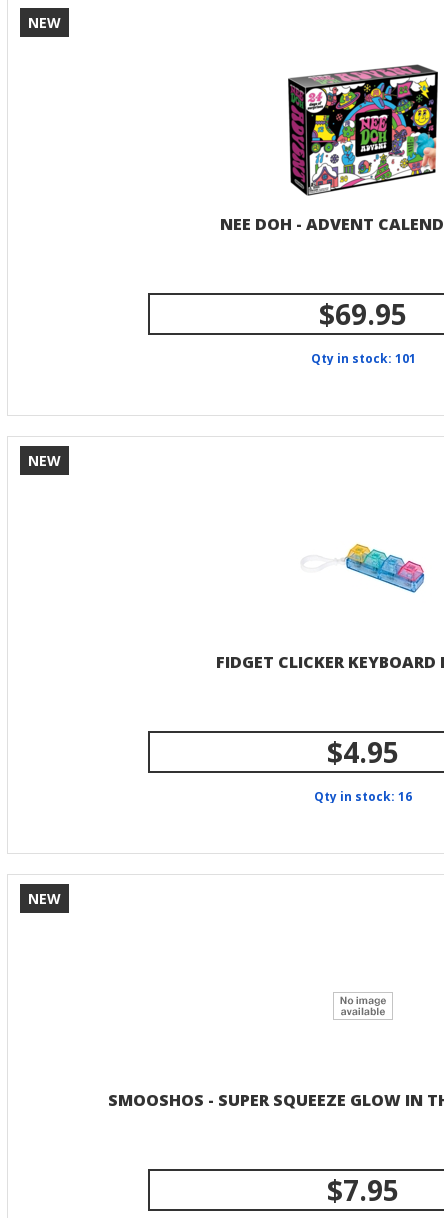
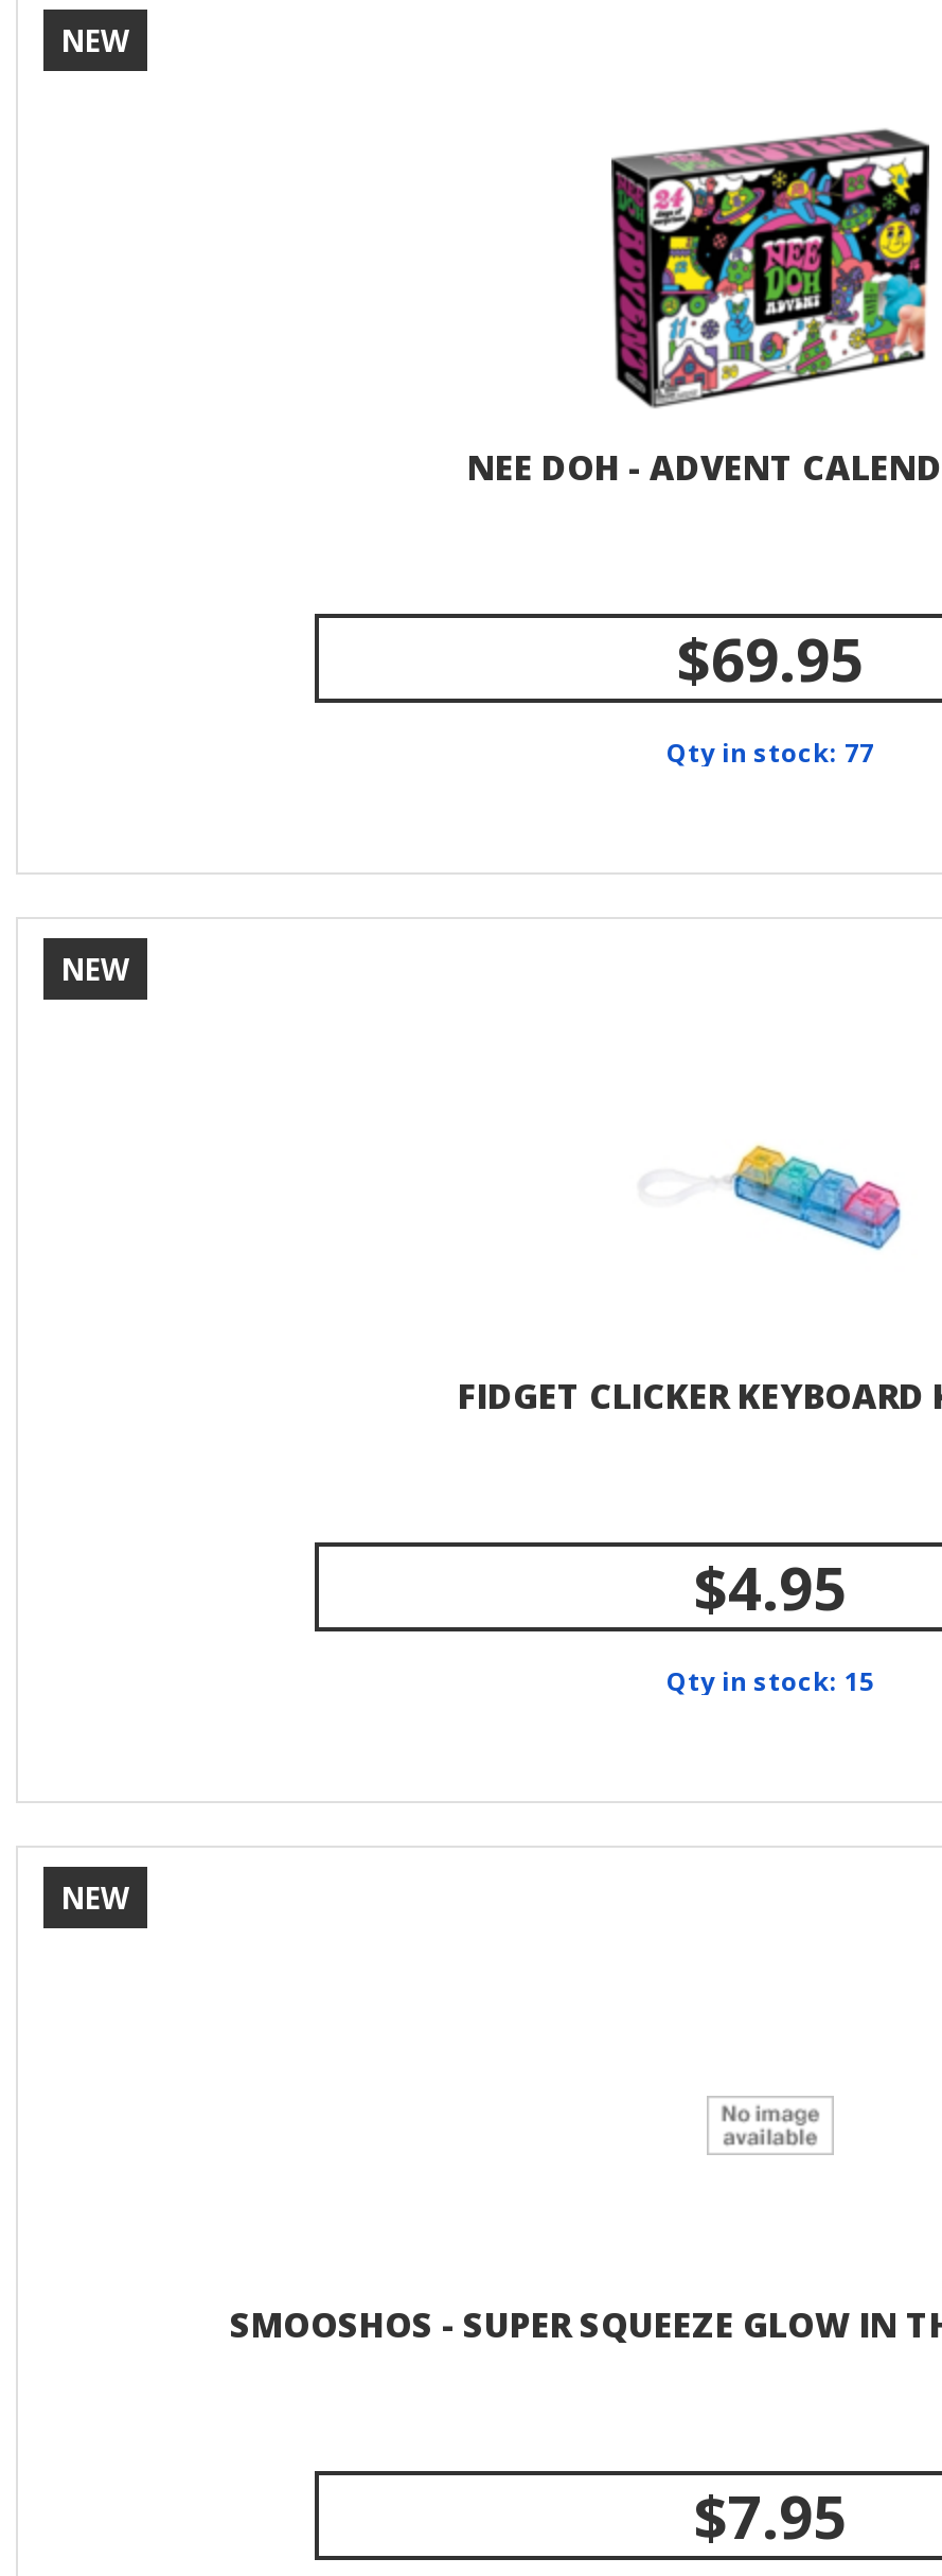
- Qty in stock: 101
+ Qty in stock: 77

- Qty in stock: 16
+ Qty in stock: 15
